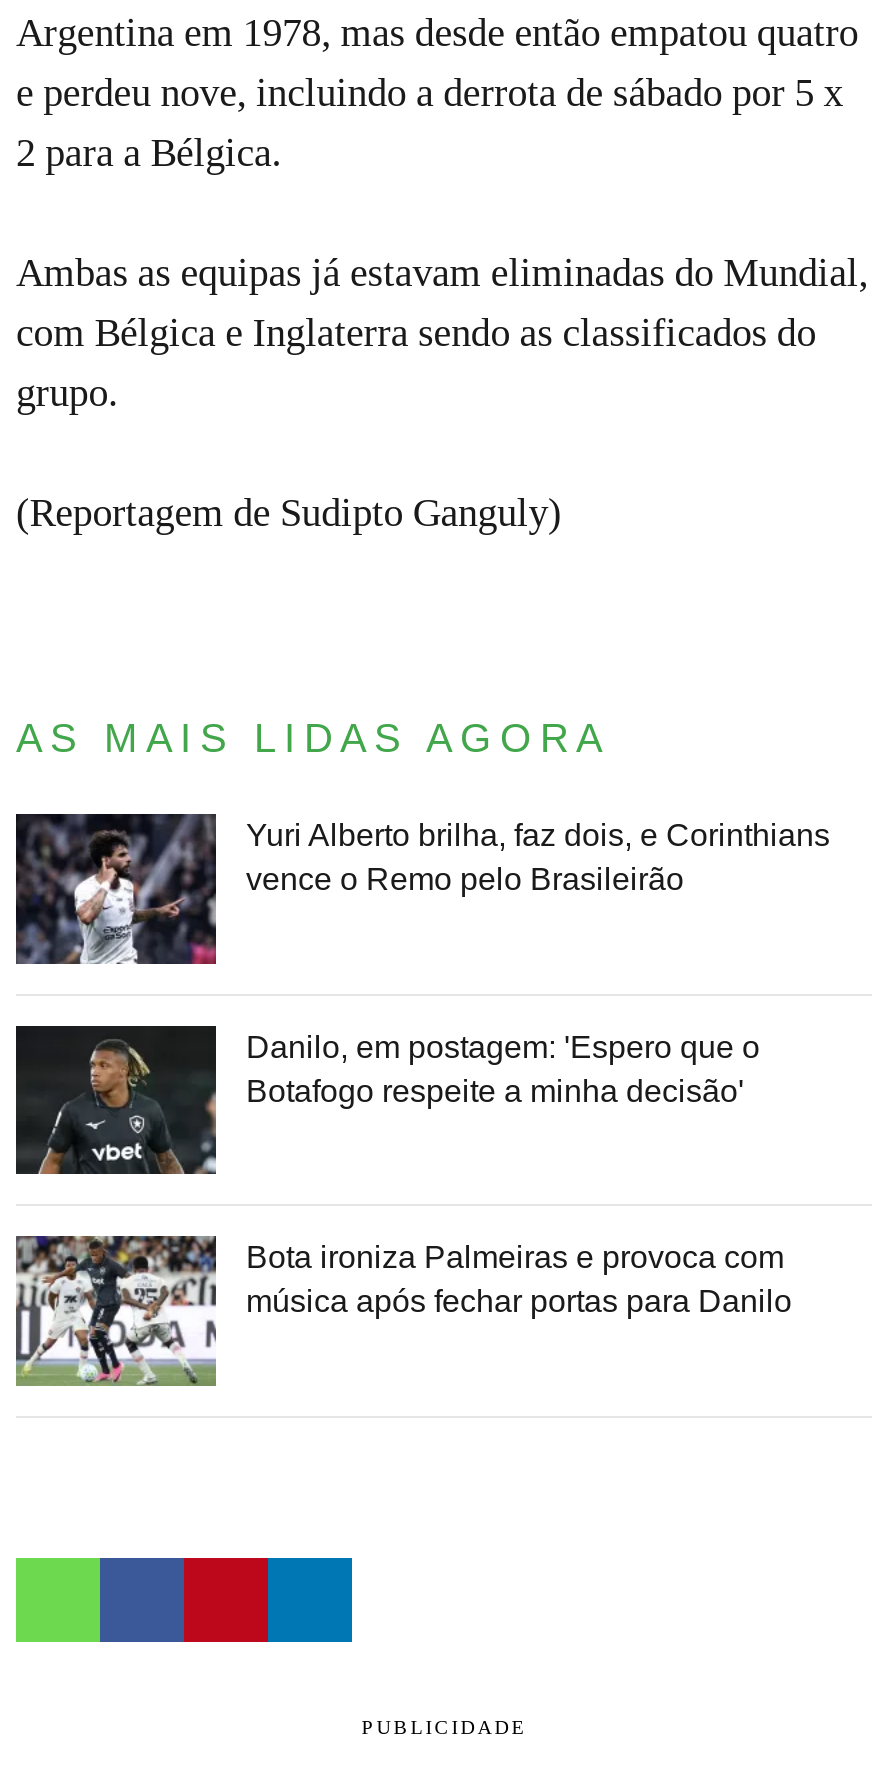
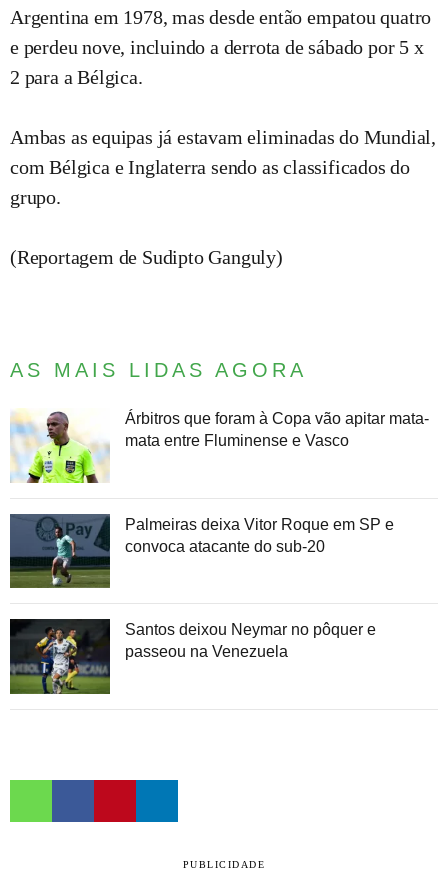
- [image]
- Yuri Alberto brilha, faz dois, e Corinthians
- vence o Remo pelo Brasileirão
+ [image]
+ Árbitros que foram à Copa vão apitar mata-
+ mata entre Fluminense e Vasco

- [image]
- Danilo, em postagem: 'Espero que o
- Botafogo respeite a minha decisão'
+ [image]
+ Palmeiras deixa Vitor Roque em SP e
+ convoca atacante do sub-20

- [image]
- Bota ironiza Palmeiras e provoca com
- música após fechar portas para Danilo
+ [image]
+ Santos deixou Neymar no pôquer e
+ passeou na Venezuela
